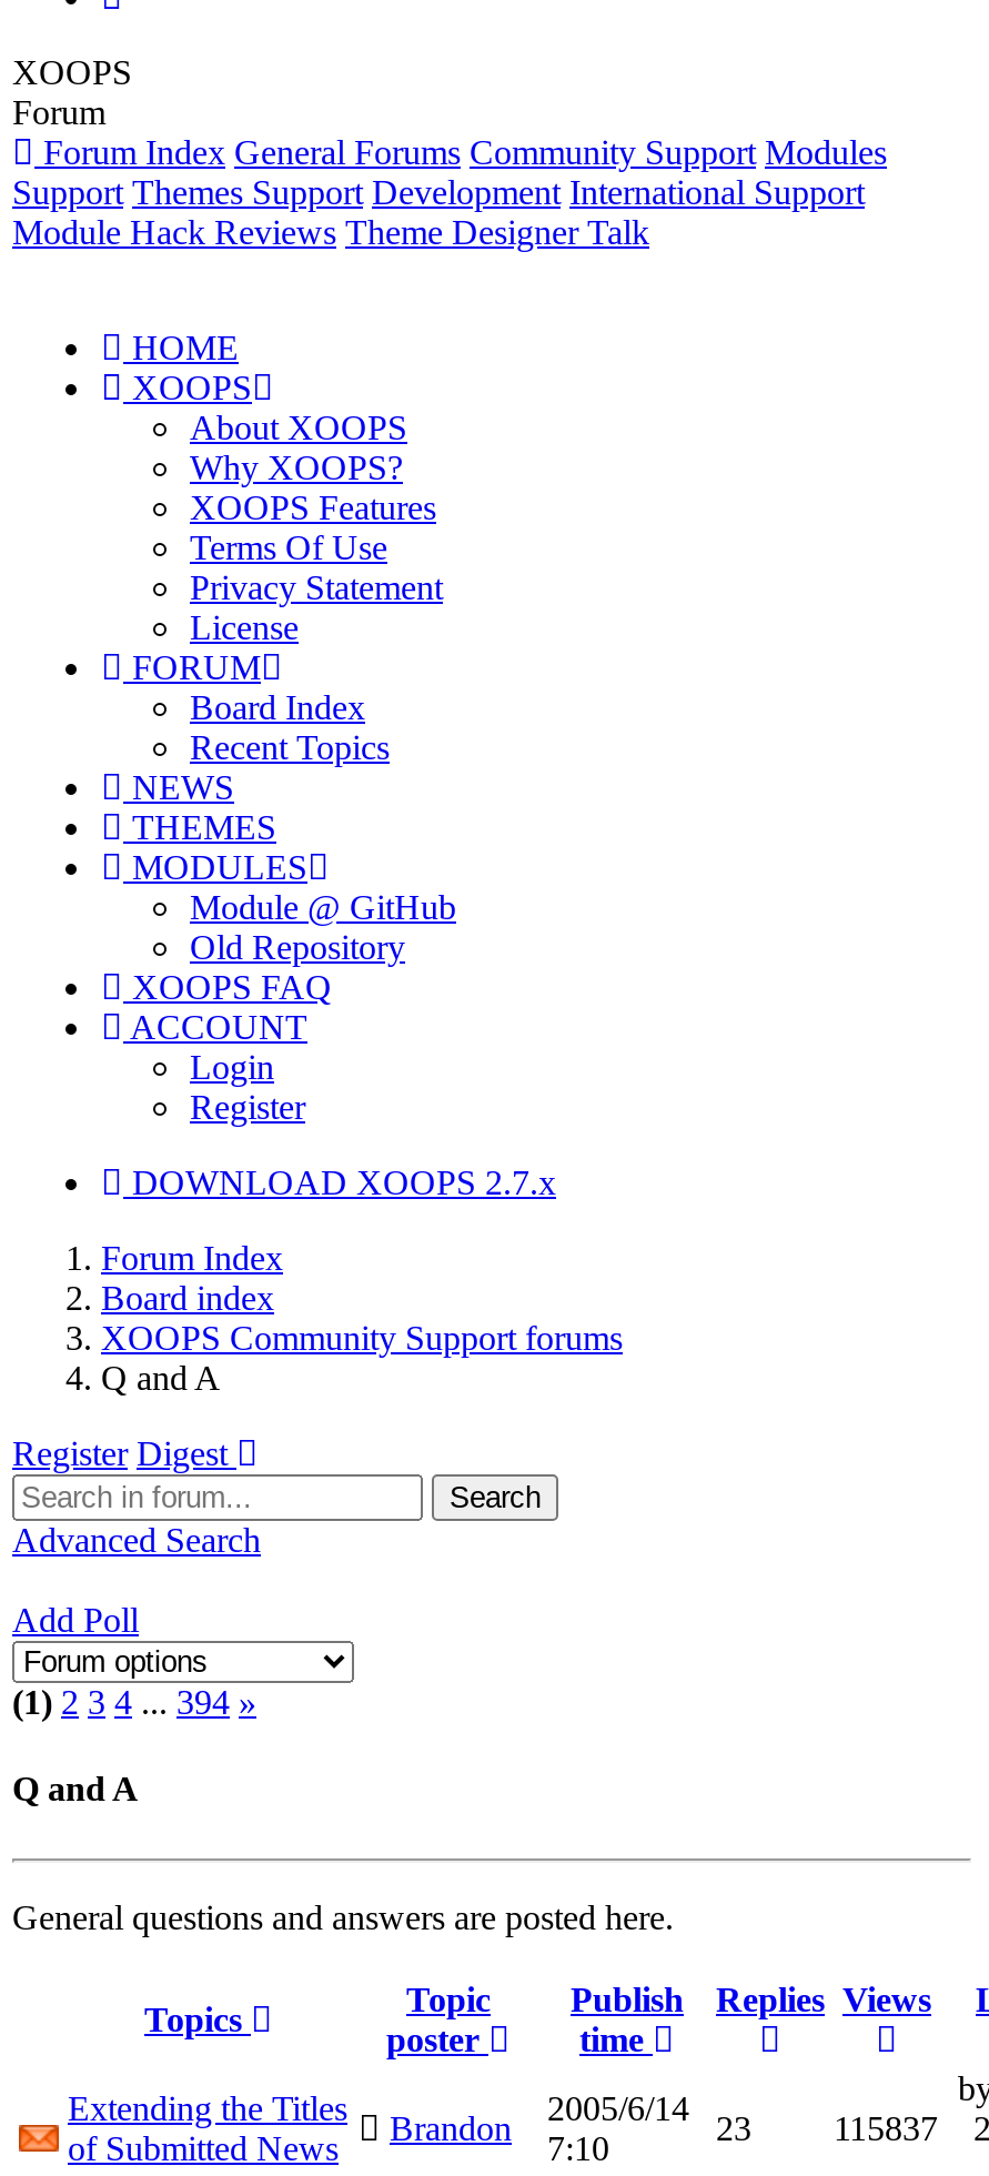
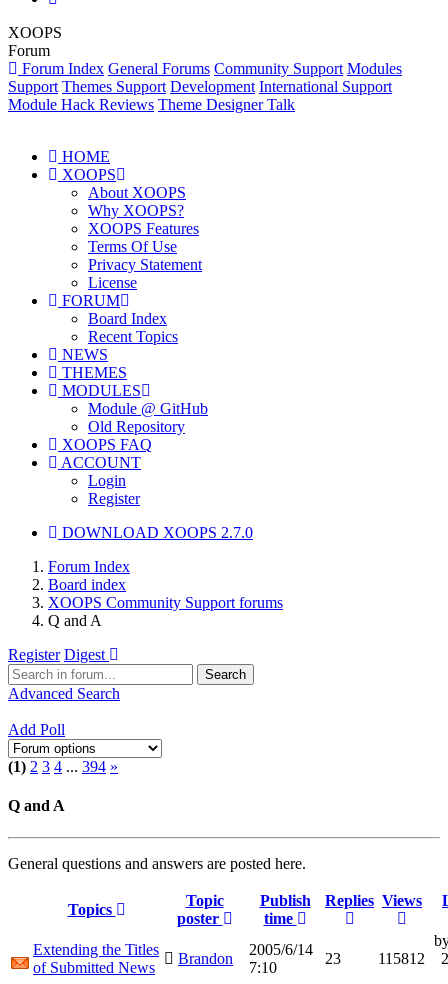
- DOWNLOAD XOOPS 2.7.x
+ DOWNLOAD XOOPS 2.7.0

- 115837
+ 115812
